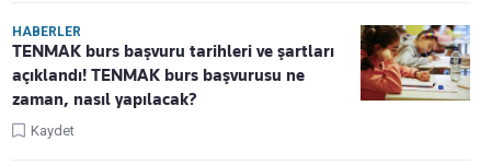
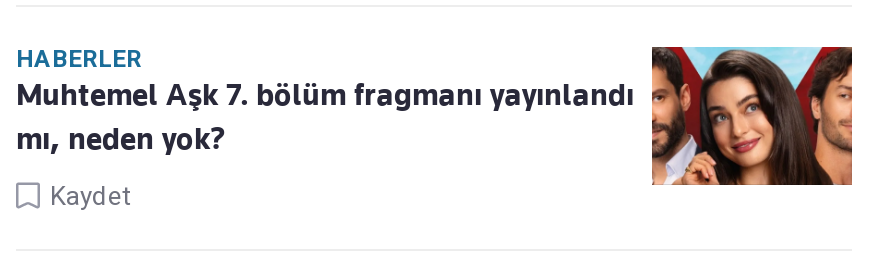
- [image]
- TENMAK burs başvuru tarihleri ve şartları
- açıklandı! TENMAK burs başvurusu ne
- zaman, nasıl yapılacak?
+ [image]
+ Muhtemel Aşk 7. bölüm fragmanı yayınlandı
+ mı, neden yok?
